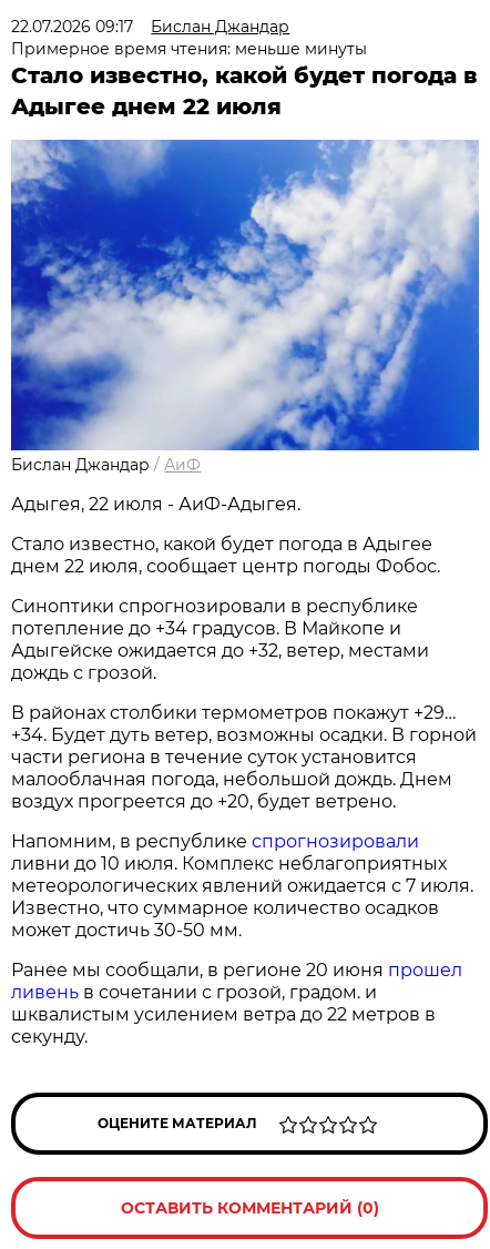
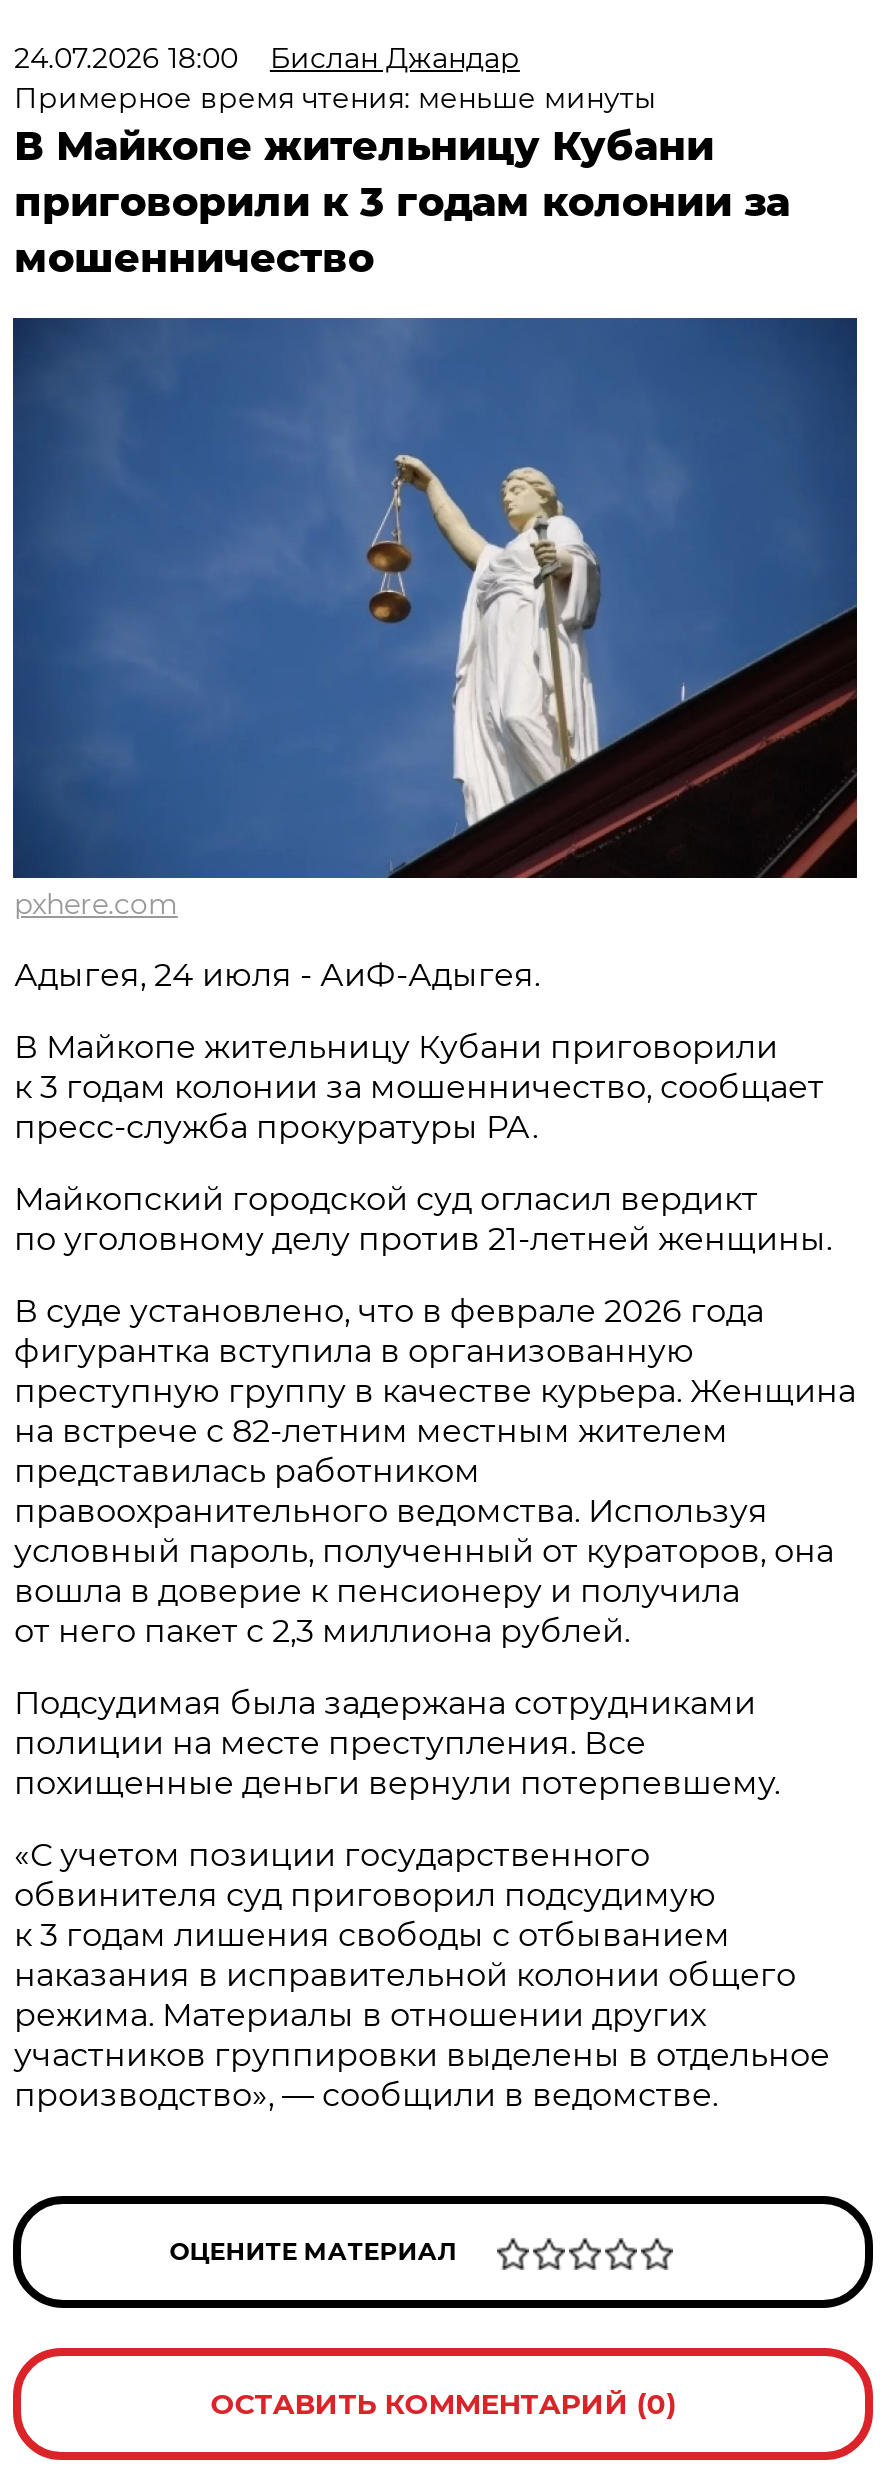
- 22.07.2026 09:17 Бислан Джандар
+ 24.07.2026 18:00 Бислан Джандар

- Стало известно, какой будет погода в
- Адыгее днем 22 июля
+ В Майкопе жительницу Кубани
+ приговорили к 3 годам колонии за
+ мошенничество

- [image]
- Бислан Джандар / АиФ
+ [image]
+ pxhere.com

- Адыгея, 22 июля - АиФ-Адыгея.
+ Адыгея, 24 июля - АиФ-Адыгея.

- Стало известно, какой будет погода в Адыгее
- днем 22 июля, сообщает центр погоды Фобос.
+ В Майкопе жительницу Кубани приговорили
+ к 3 годам колонии за мошенничество, сообщает
+ пресс-служба прокуратуры РА.

- Синоптики спрогнозировали в республике
- потепление до +34 градусов. В Майкопе и
- Адыгейске ожидается до +32, ветер, местами
- дождь с грозой.
+ Майкопский городской суд огласил вердикт
+ по уголовному делу против 21-летней женщины.

- В районах столбики термометров покажут +29…
- +34. Будет дуть ветер, возможны осадки. В горной
- части региона в течение суток установится
- малооблачная погода, небольшой дождь. Днем
- воздух прогреется до +20, будет ветрено.
+ В суде установлено, что в феврале 2026 года
+ фигурантка вступила в организованную
+ преступную группу в качестве курьера. Женщина
+ на встрече с 82-летним местным жителем
+ представилась работником
+ правоохранительного ведомства. Используя
+ условный пароль, полученный от кураторов, она
+ вошла в доверие к пенсионеру и получила
+ от него пакет с 2,3 миллиона рублей.

- Напомним, в республике спрогнозировали
- ливни до 10 июля. Комплекс неблагоприятных
- метеорологических явлений ожидается с 7 июля.
- Известно, что суммарное количество осадков
- может достичь 30-50 мм.
+ Подсудимая была задержана сотрудниками
+ полиции на месте преступления. Все
+ похищенные деньги вернули потерпевшему.

- Ранее мы сообщали, в регионе 20 июня прошел
- ливень в сочетании с грозой, градом. и
- шквалистым усилением ветра до 22 метров в
- секунду.
+ «С учетом позиции государственного
+ обвинителя суд приговорил подсудимую
+ к 3 годам лишения свободы с отбыванием
+ наказания в исправительной колонии общего
+ режима. Материалы в отношении других
+ участников группировки выделены в отдельное
+ производство», — сообщили в ведомстве.
